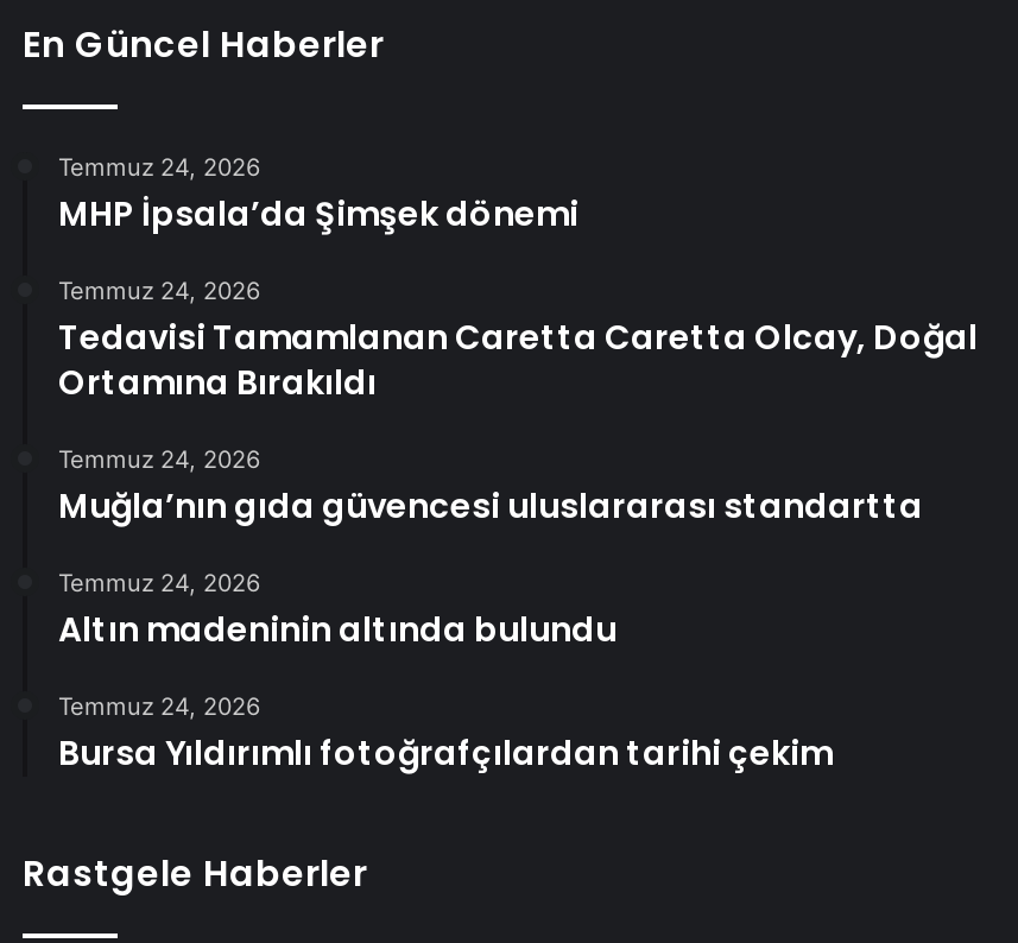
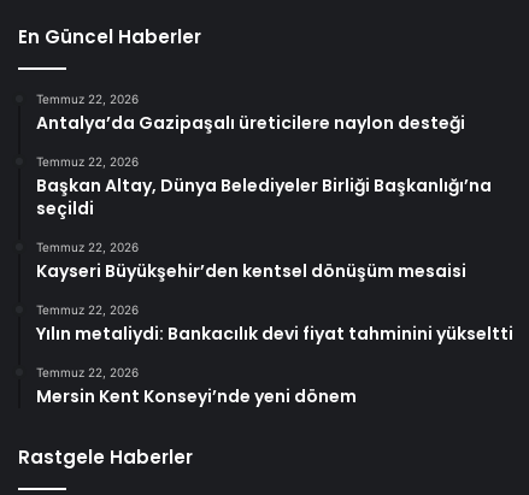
- Temmuz 24, 2026
- MHP İpsala’da Şimşek dönemi
+ Temmuz 22, 2026
+ Antalya’da Gazipaşalı üreticilere naylon desteği

- Temmuz 24, 2026
- Tedavisi Tamamlanan Caretta Caretta Olcay, Doğal
- Ortamına Bırakıldı
+ Temmuz 22, 2026
+ Başkan Altay, Dünya Belediyeler Birliği Başkanlığı’na
+ seçildi

- Temmuz 24, 2026
- Muğla’nın gıda güvencesi uluslararası standartta
+ Temmuz 22, 2026
+ Kayseri Büyükşehir’den kentsel dönüşüm mesaisi

- Temmuz 24, 2026
- Altın madeninin altında bulundu
+ Temmuz 22, 2026
+ Yılın metaliydi: Bankacılık devi fiyat tahminini yükseltti

- Temmuz 24, 2026
- Bursa Yıldırımlı fotoğrafçılardan tarihi çekim
+ Temmuz 22, 2026
+ Mersin Kent Konseyi’nde yeni dönem
